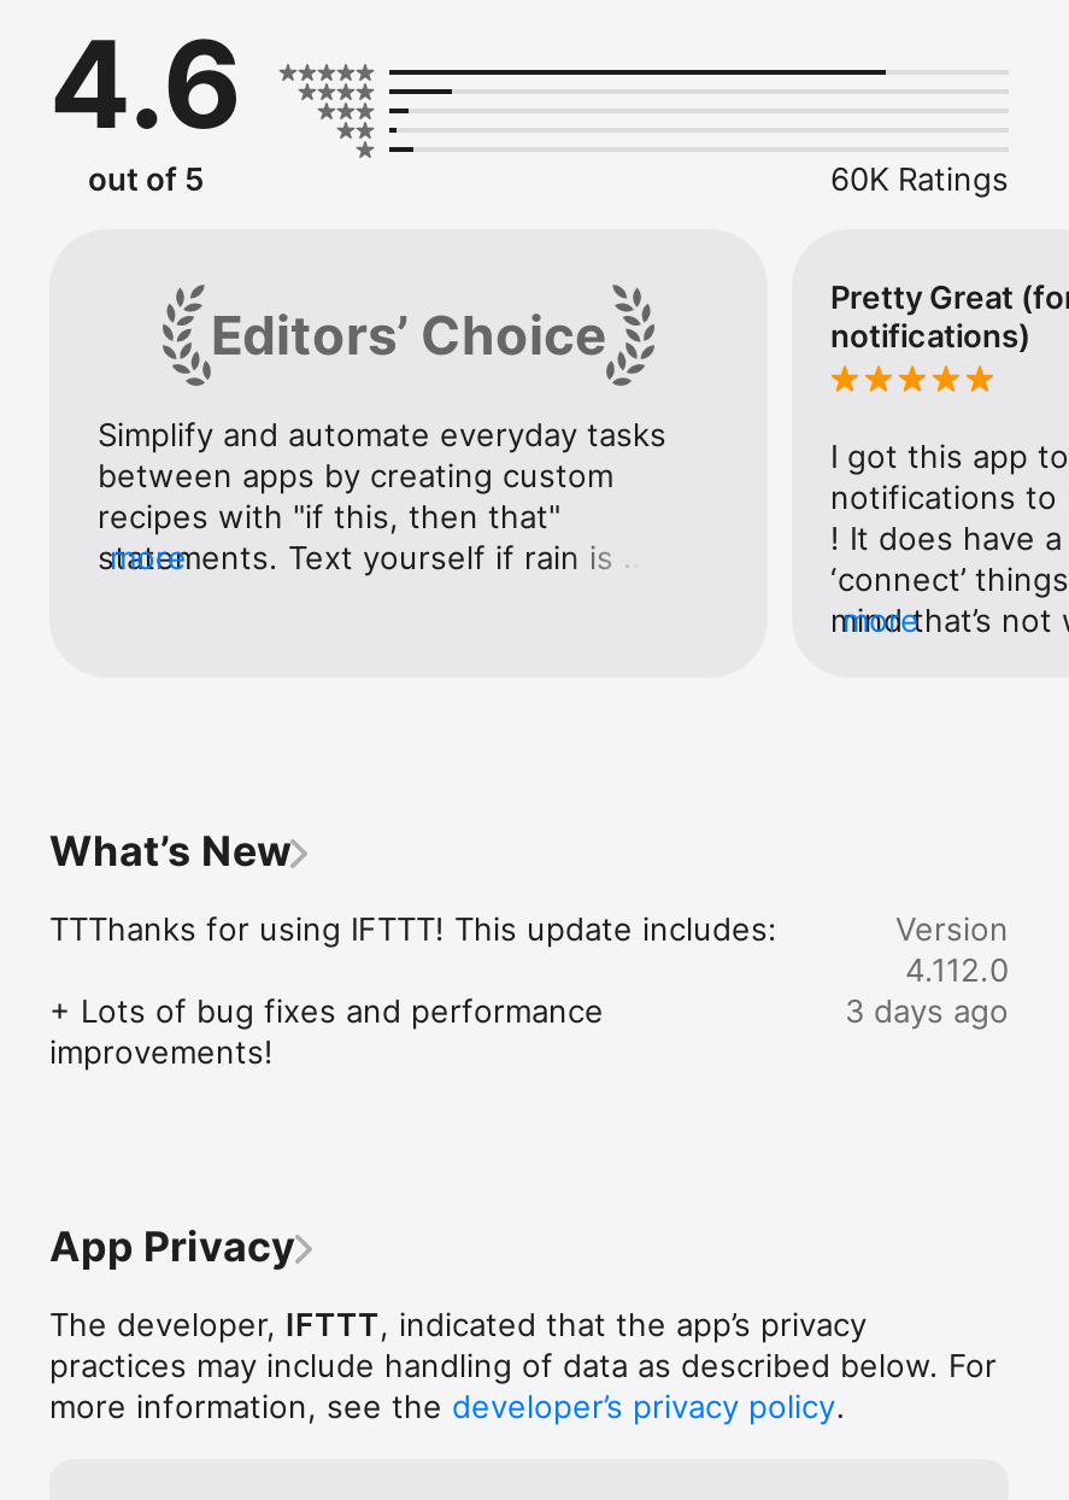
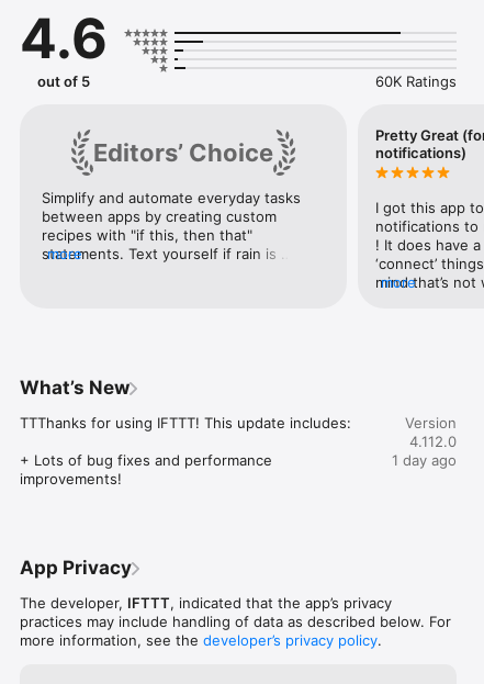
- 3 days ago
+ 1 day ago
